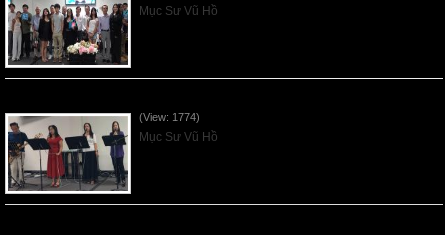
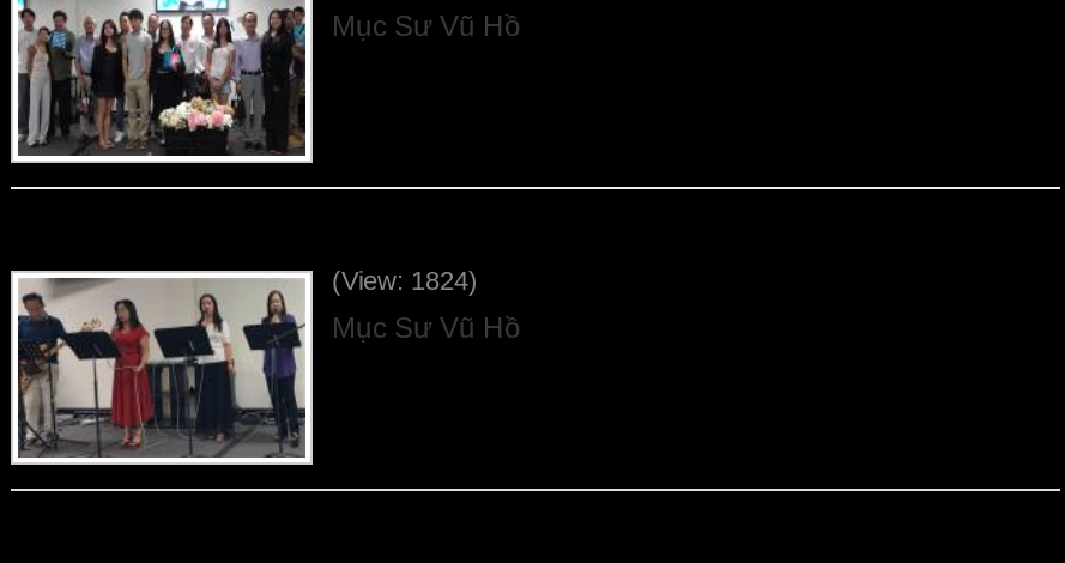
- (View: 1774)
+ (View: 1824)
